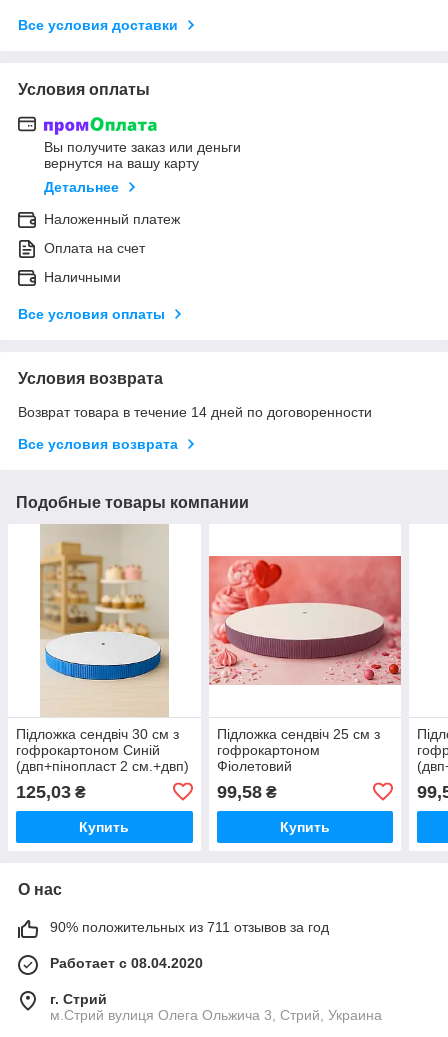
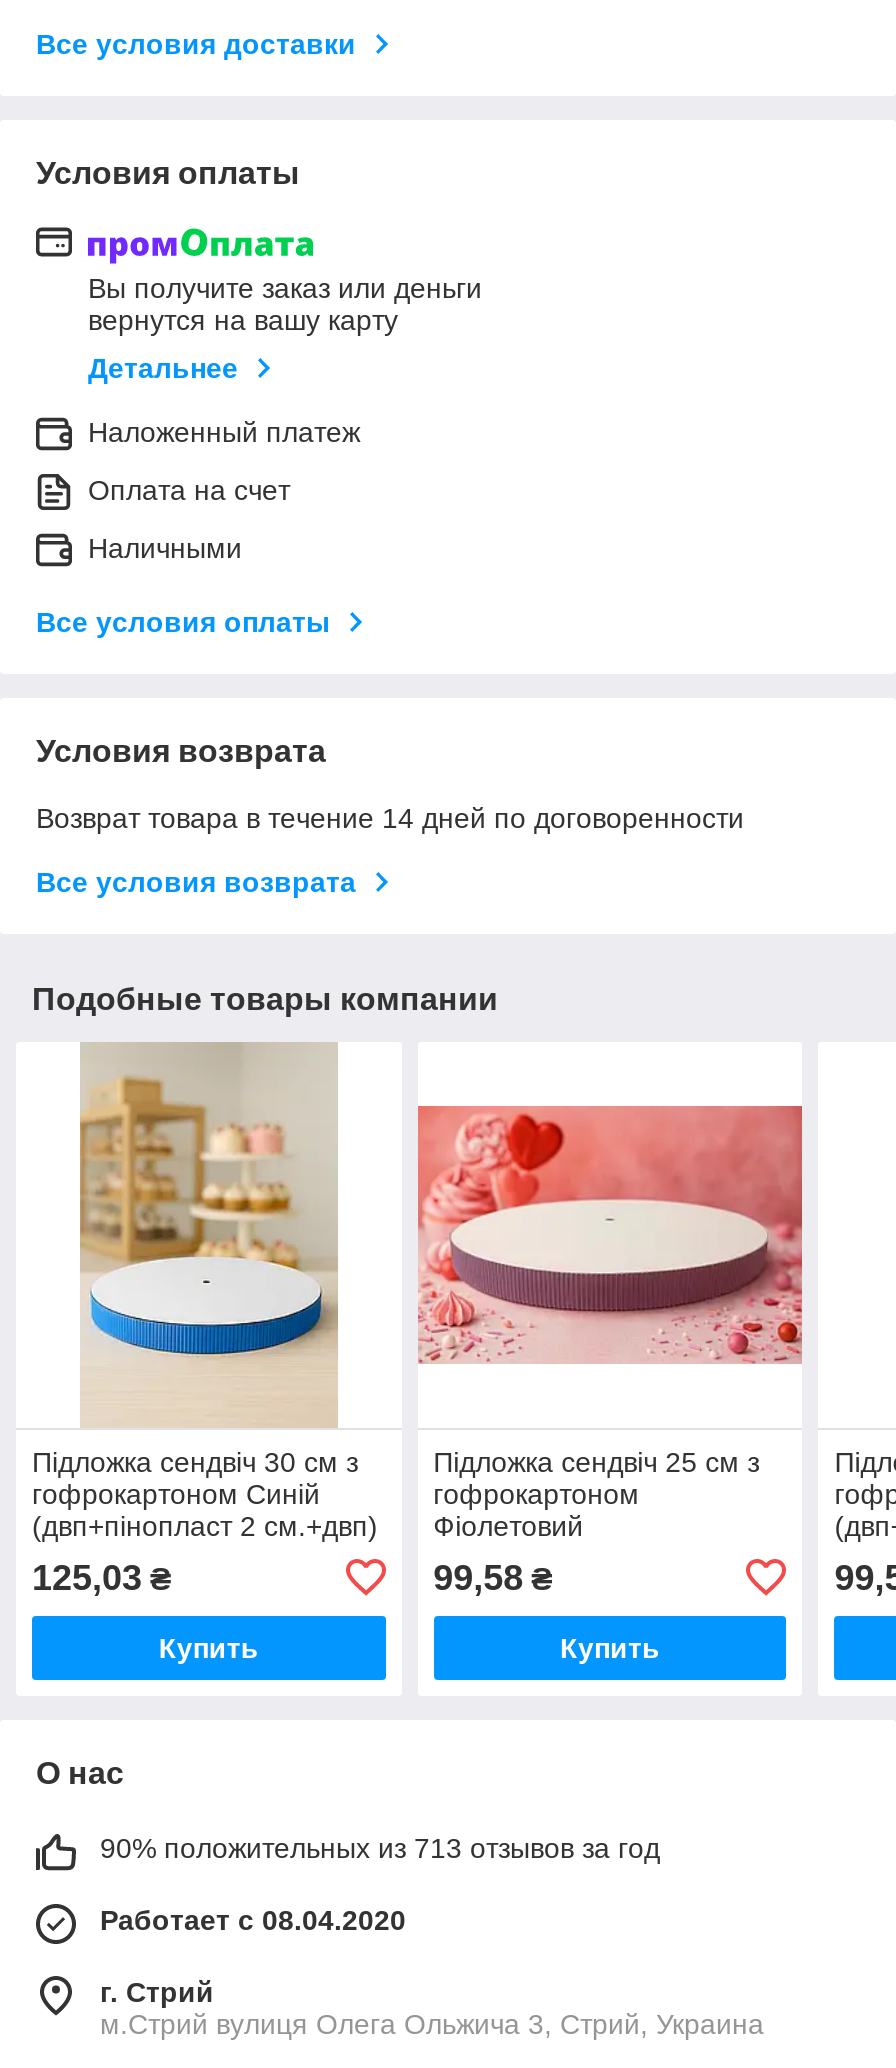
- 90% положительных из 711 отзывов за год
+ 90% положительных из 713 отзывов за год
